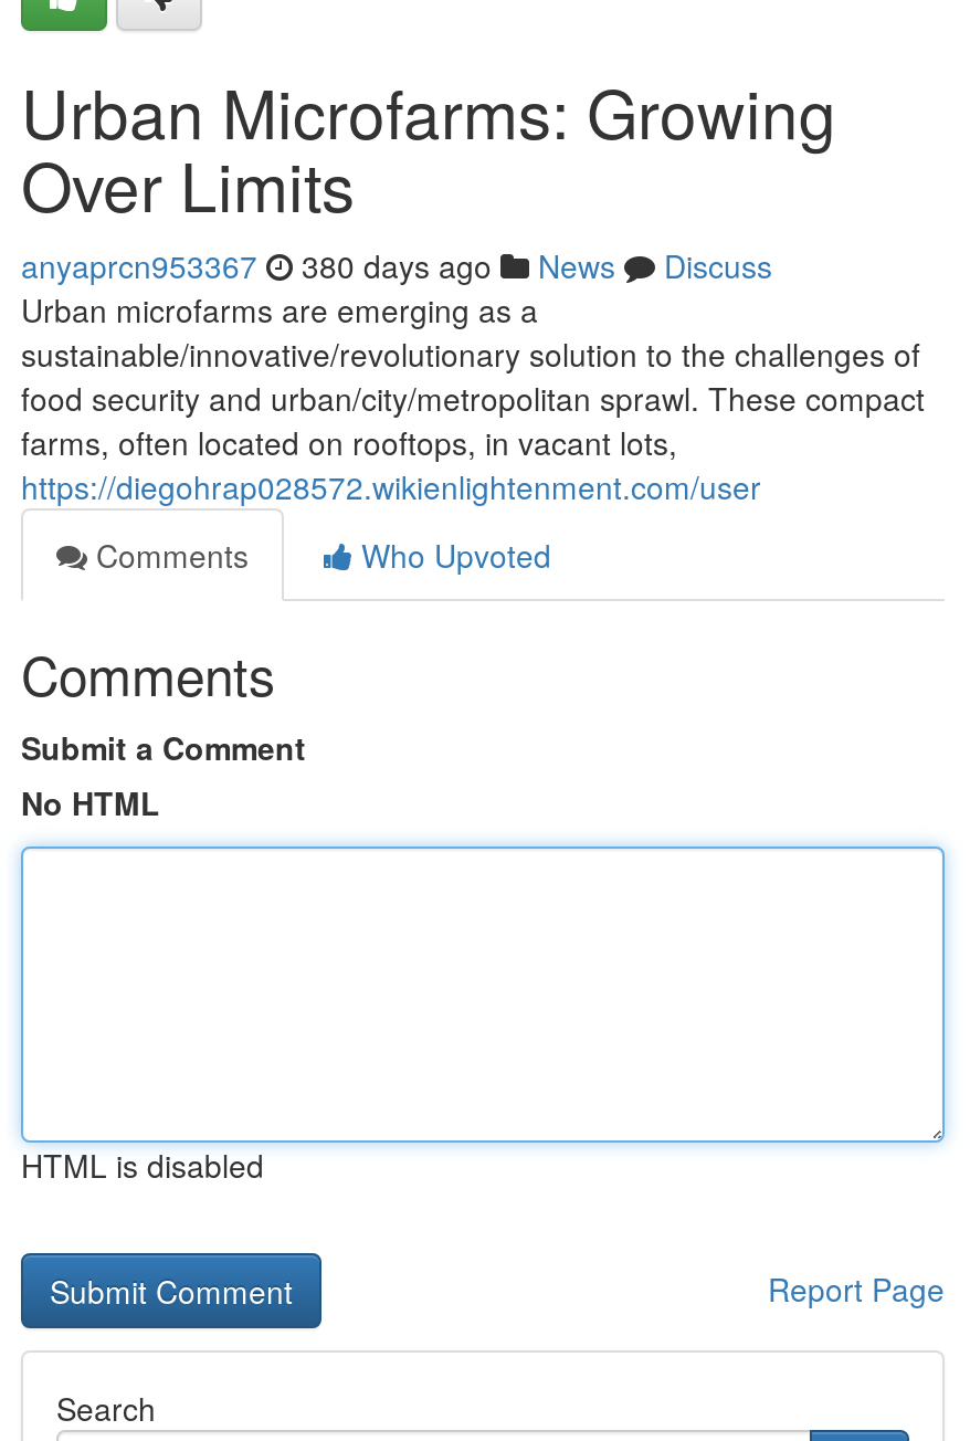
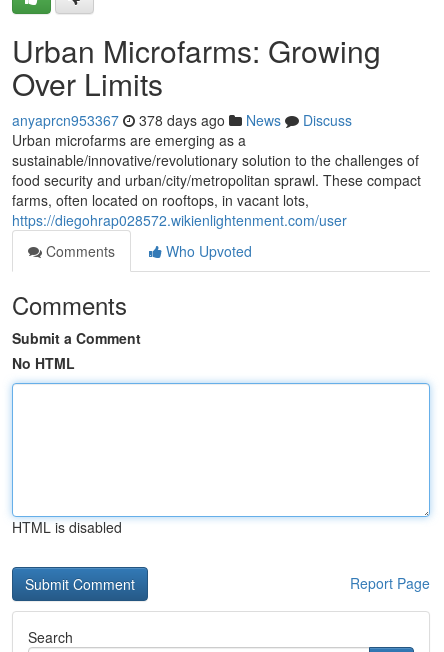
- anyaprcn953367 380 days ago News Discuss
+ anyaprcn953367 378 days ago News Discuss
